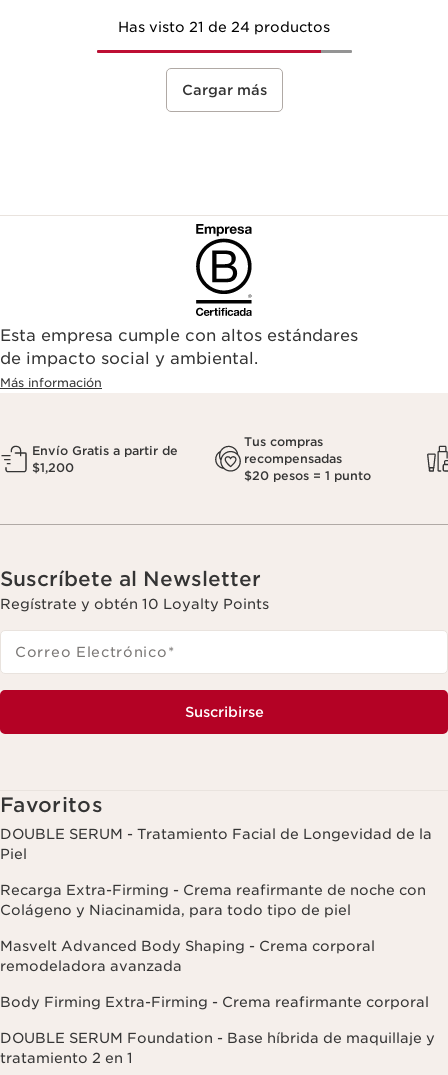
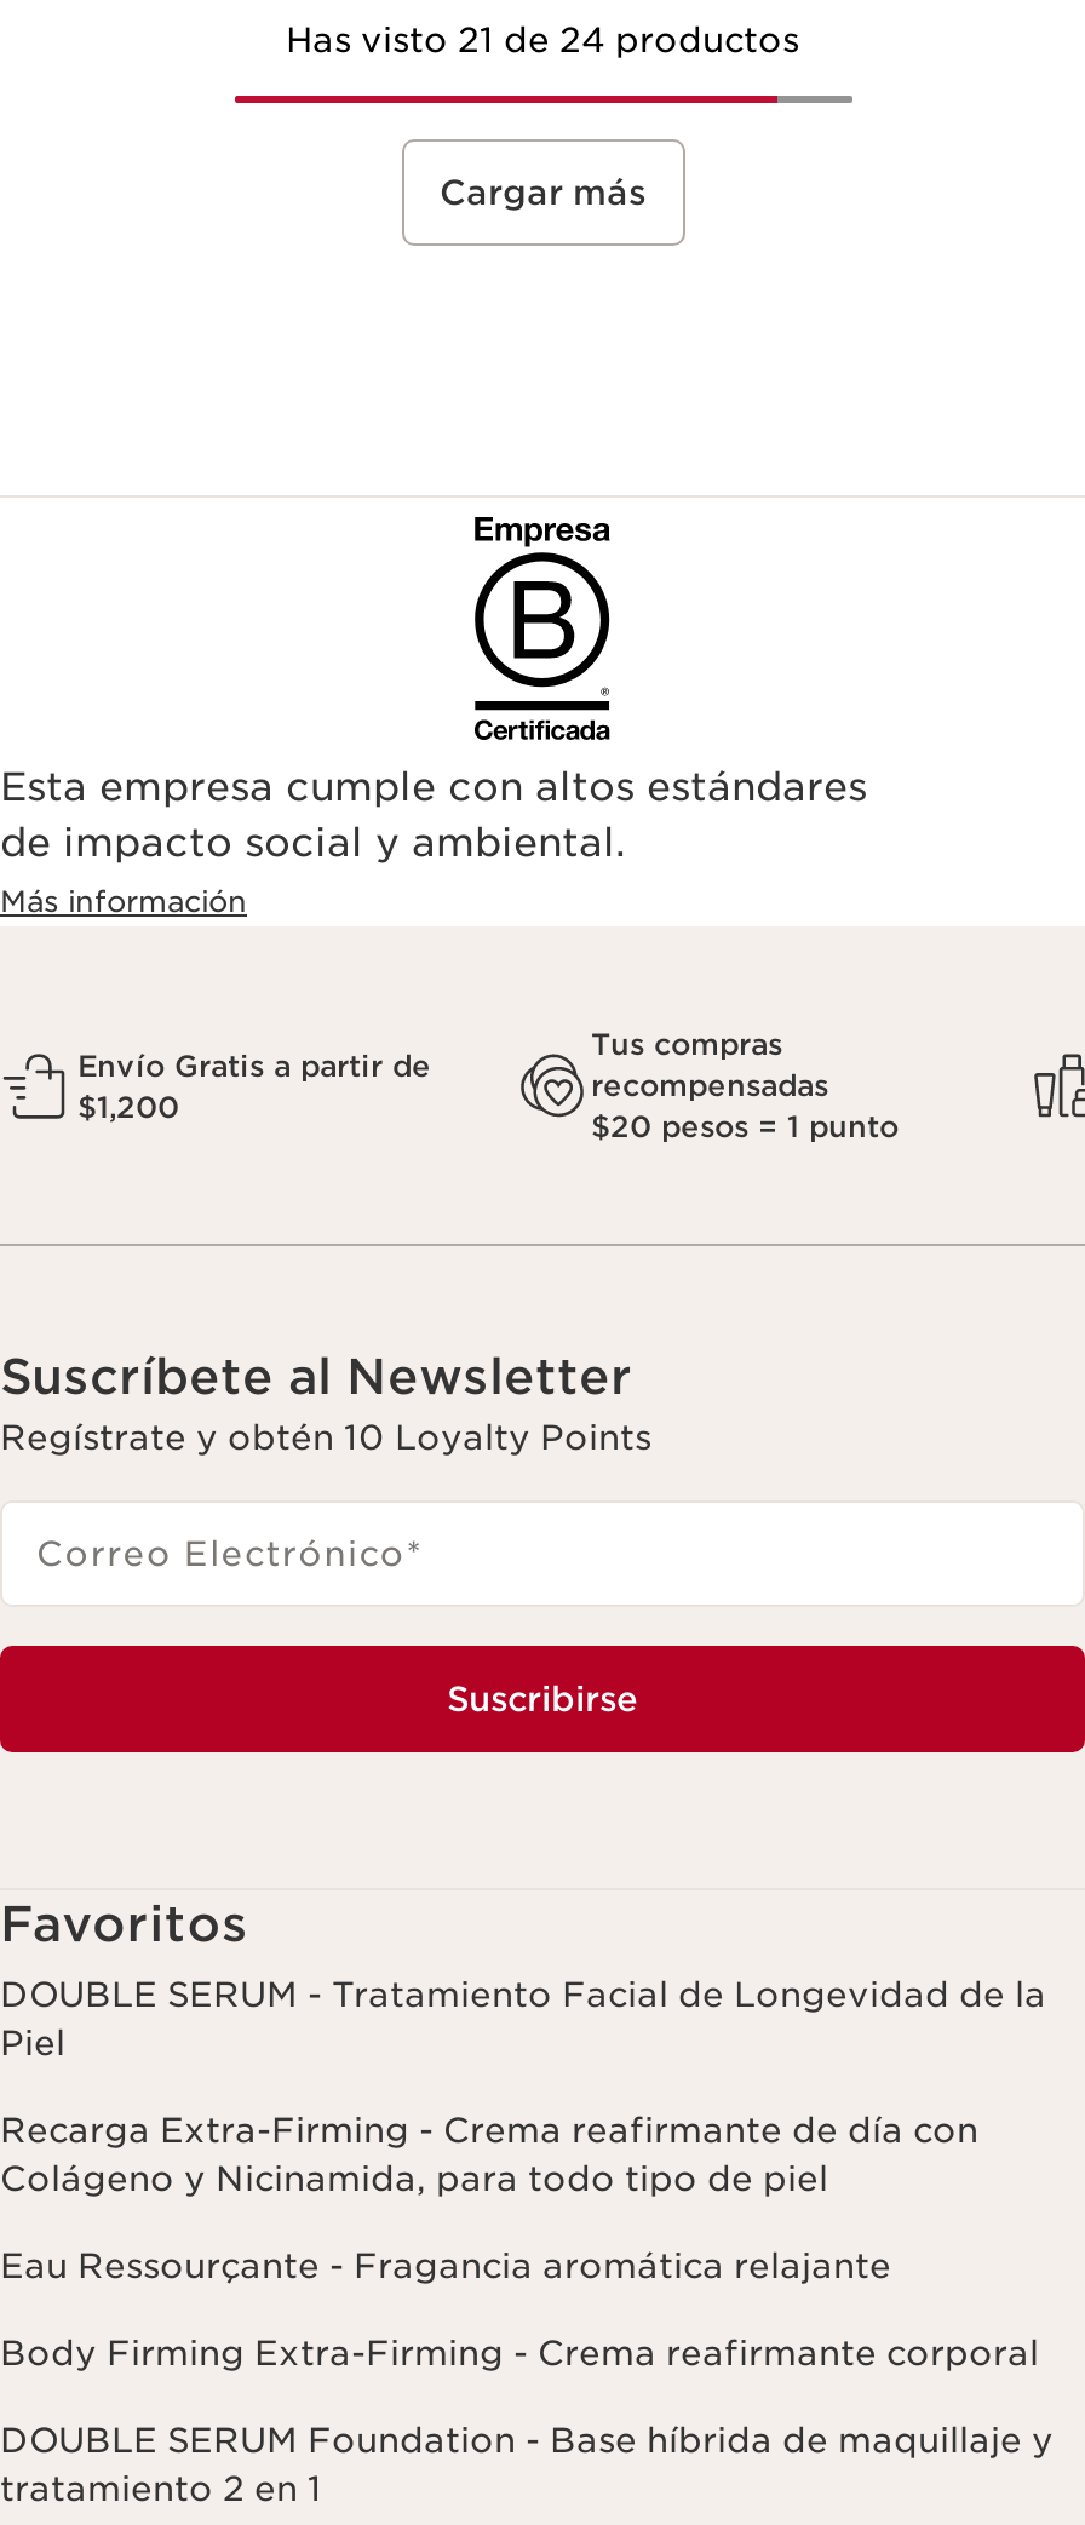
- Recarga Extra-Firming - Crema reafirmante de noche con
- Colágeno y Niacinamida, para todo tipo de piel
+ Recarga Extra-Firming - Crema reafirmante de día con
+ Colágeno y Nicinamida, para todo tipo de piel

- Masvelt Advanced Body Shaping - Crema corporal
- remodeladora avanzada
+ Eau Ressourçante - Fragancia aromática relajante
